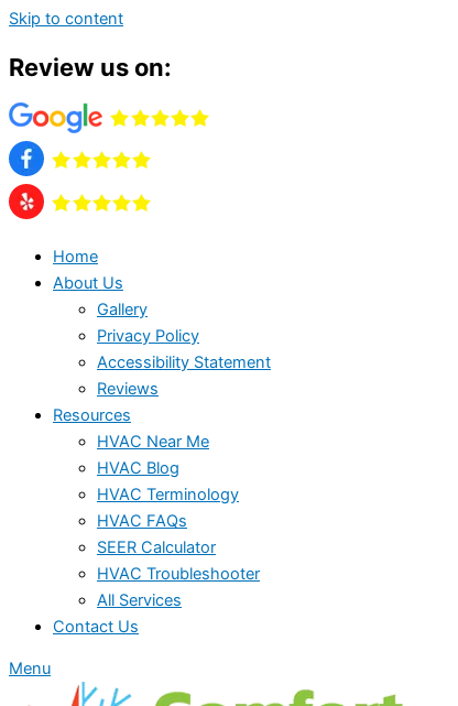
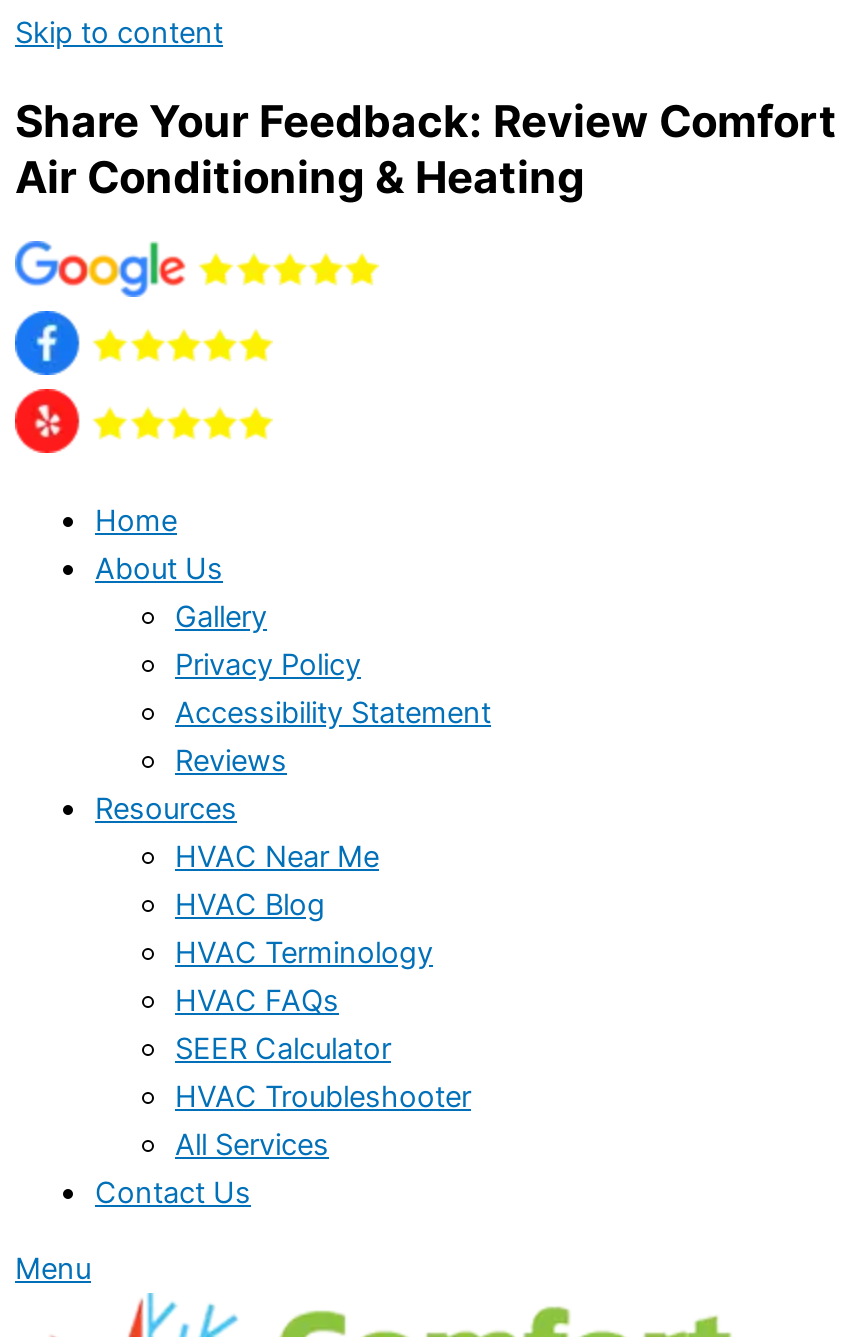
- Review us on:
+ Share Your Feedback: Review Comfort
+ Air Conditioning & Heating
